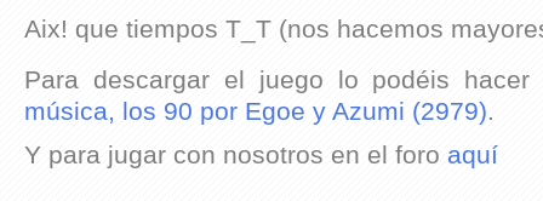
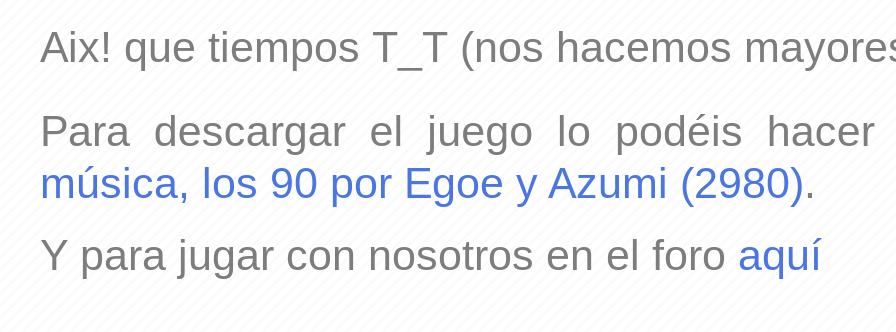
- música, los 90 por Egoe y Azumi (2979).
+ música, los 90 por Egoe y Azumi (2980).
